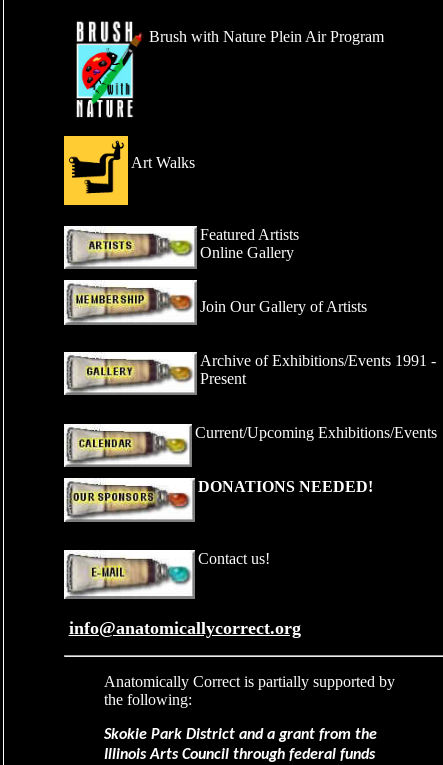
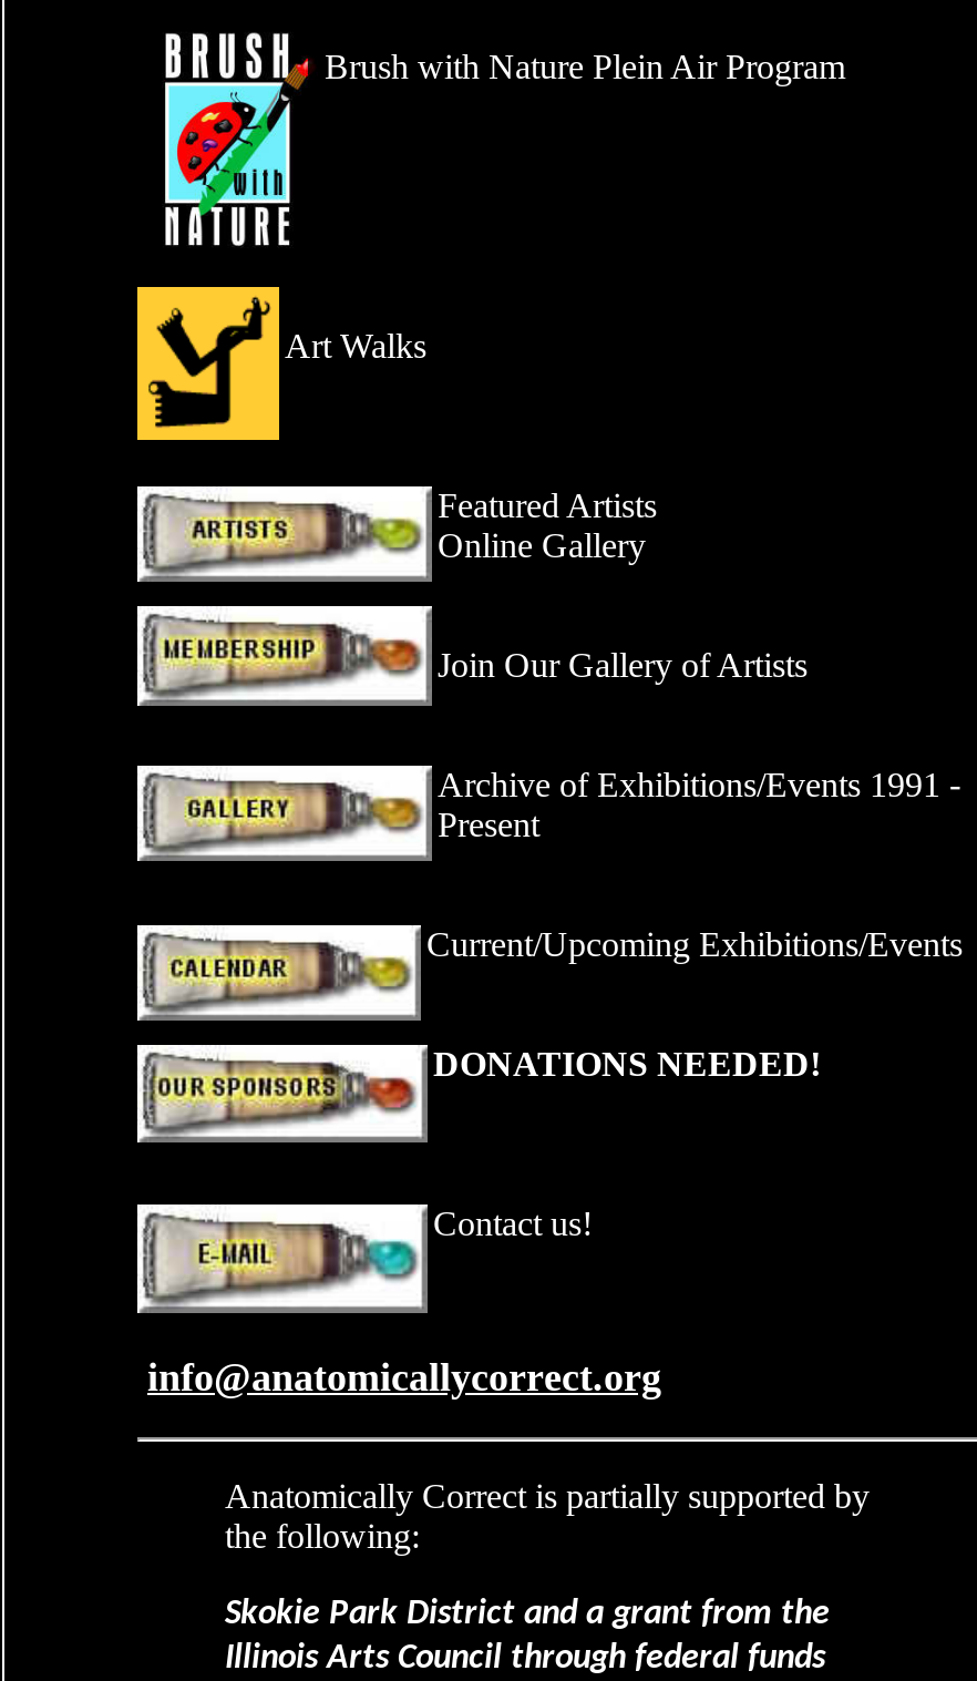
- [image]
+ [image]
